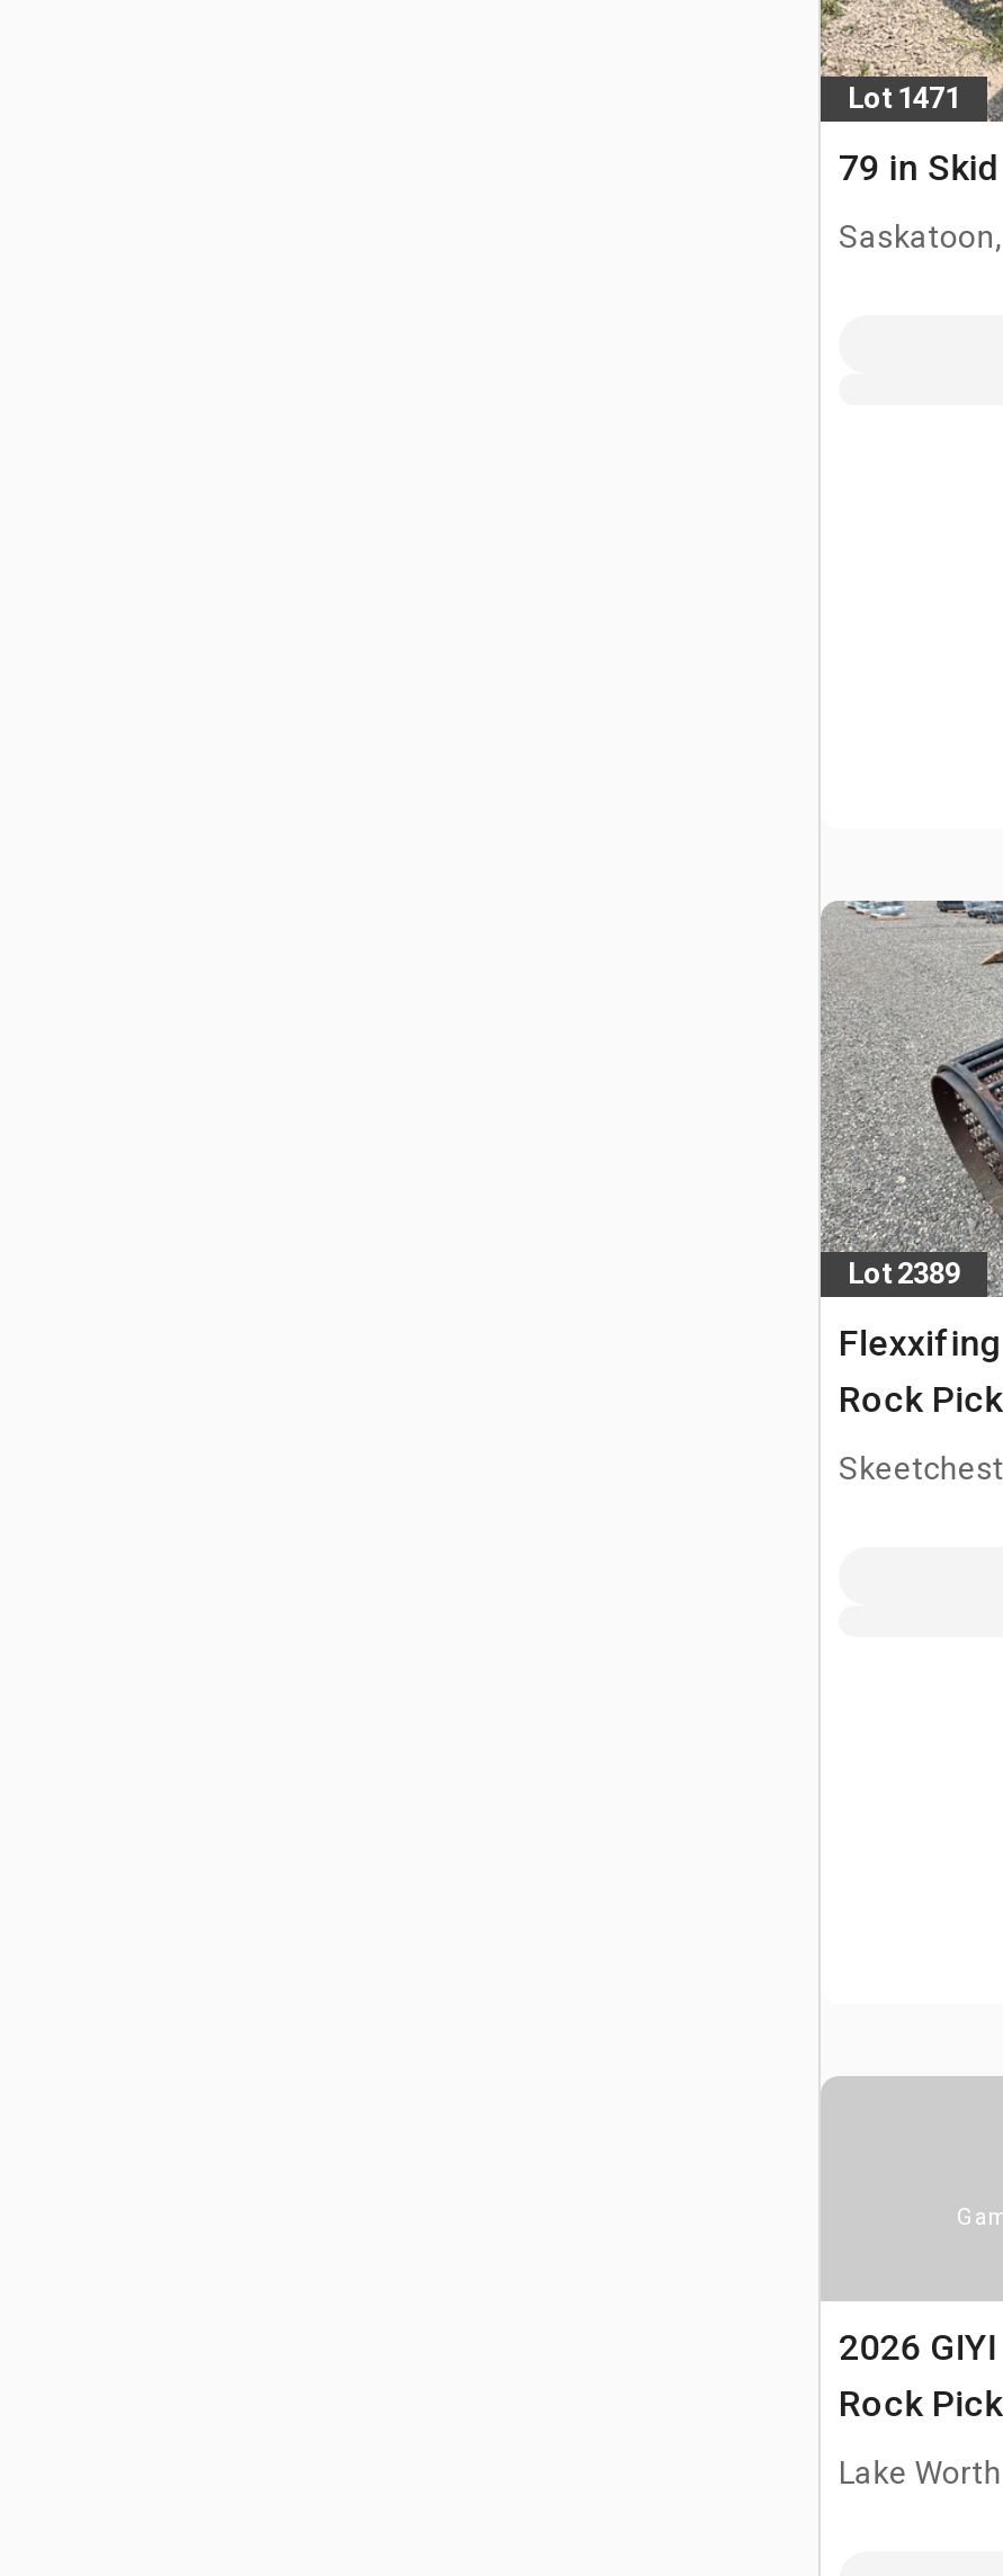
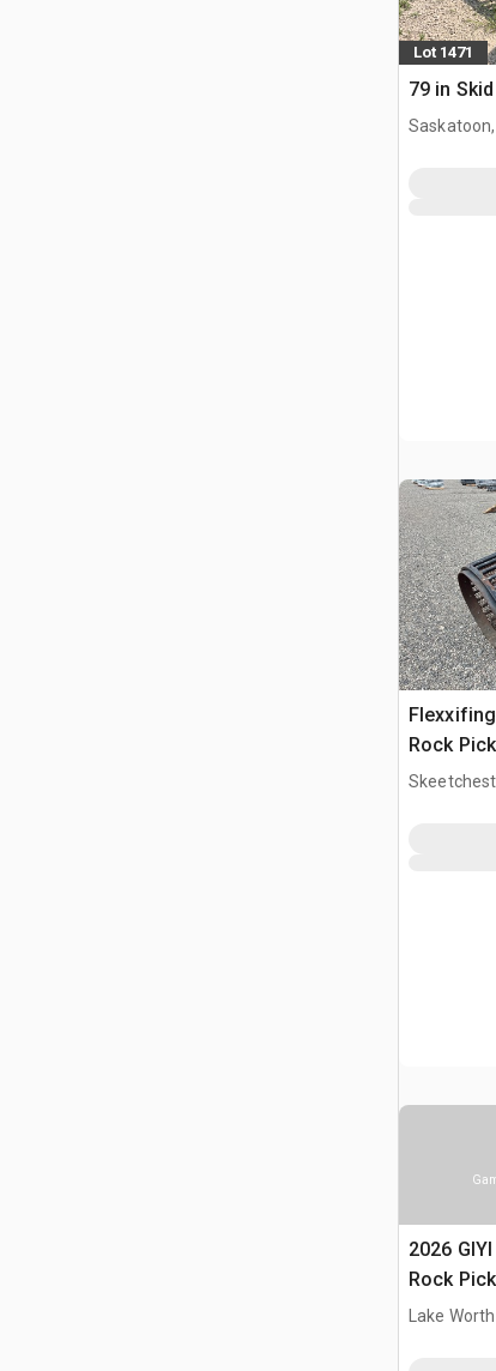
- Lot 2389
